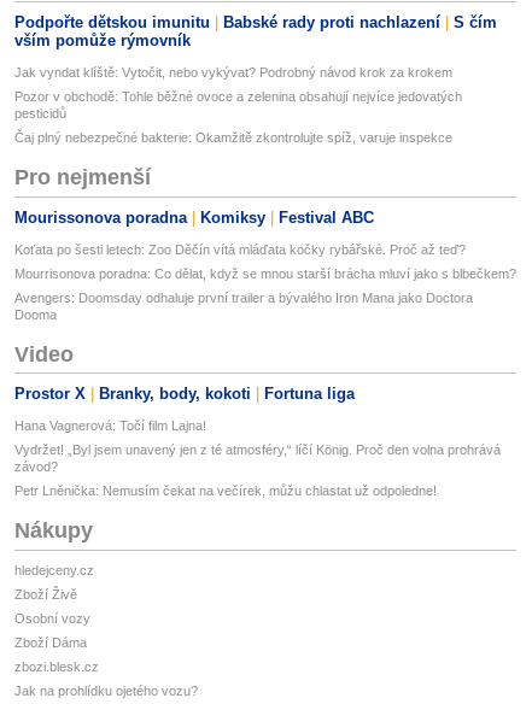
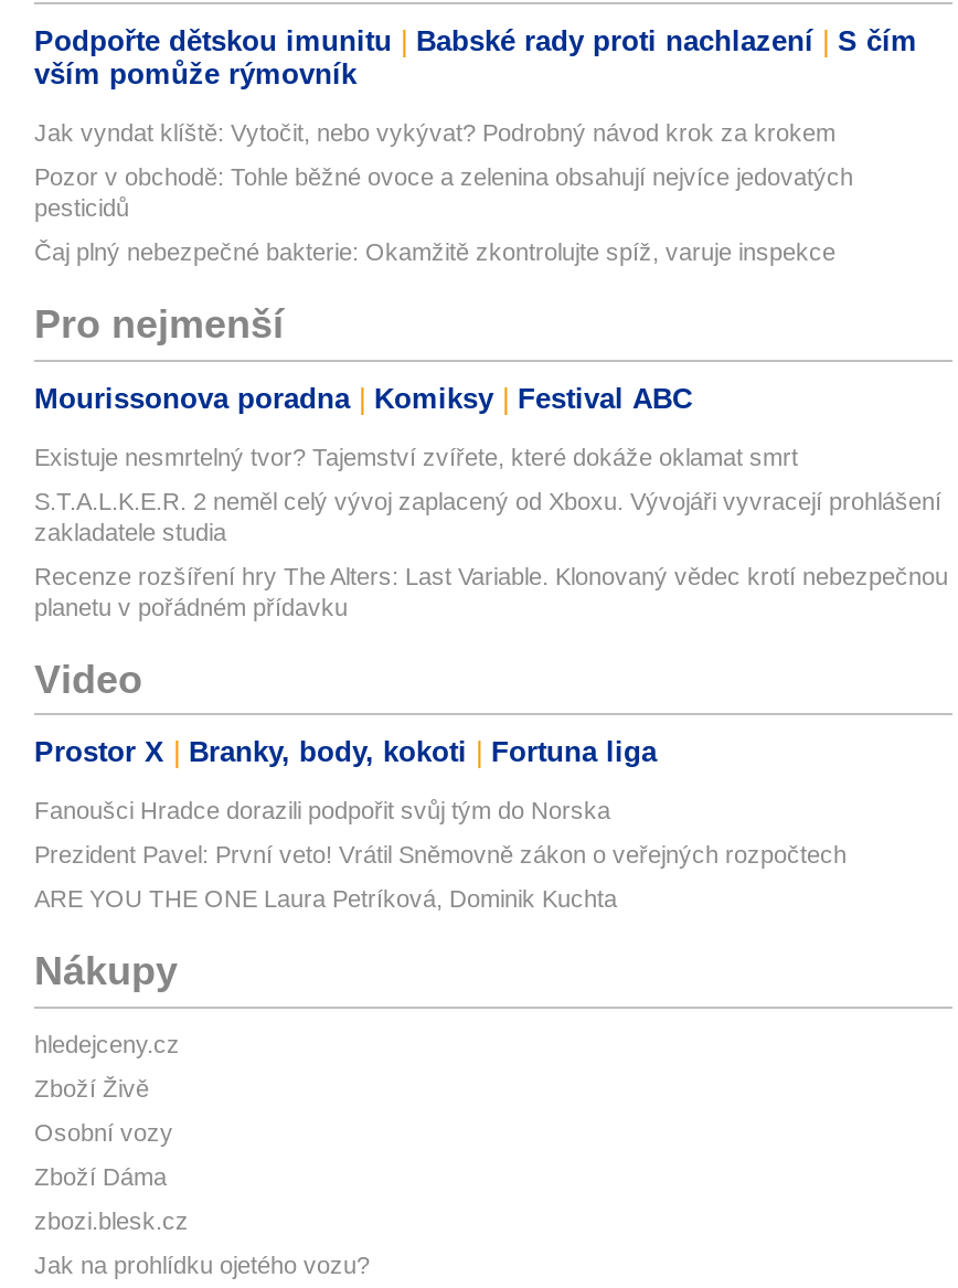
- Koťata po šesti letech: Zoo Děčín vítá mláďata kočky rybářské. Proč až teď?
+ Existuje nesmrtelný tvor? Tajemství zvířete, které dokáže oklamat smrt

- Mourrisonova poradna: Co dělat, když se mnou starší brácha mluví jako s blbečkem?
+ S.T.A.L.K.E.R. 2 neměl celý vývoj zaplacený od Xboxu. Vývojáři vyvracejí prohlášení
+ zakladatele studia

- Avengers: Doomsday odhaluje první trailer a bývalého Iron Mana jako Doctora
- Dooma
+ Recenze rozšíření hry The Alters: Last Variable. Klonovaný vědec krotí nebezpečnou
+ planetu v pořádném přídavku

- Hana Vagnerová: Točí film Lajna!
+ Fanoušci Hradce dorazili podpořit svůj tým do Norska

- Vydržet! „Byl jsem unavený jen z té atmosféry,“ líčí König. Proč den volna prohrává
- závod?
+ Prezident Pavel: První veto! Vrátil Sněmovně zákon o veřejných rozpočtech

- Petr Lněnička: Nemusím čekat na večírek, můžu chlastat už odpoledne!
+ ARE YOU THE ONE Laura Petríková, Dominik Kuchta
